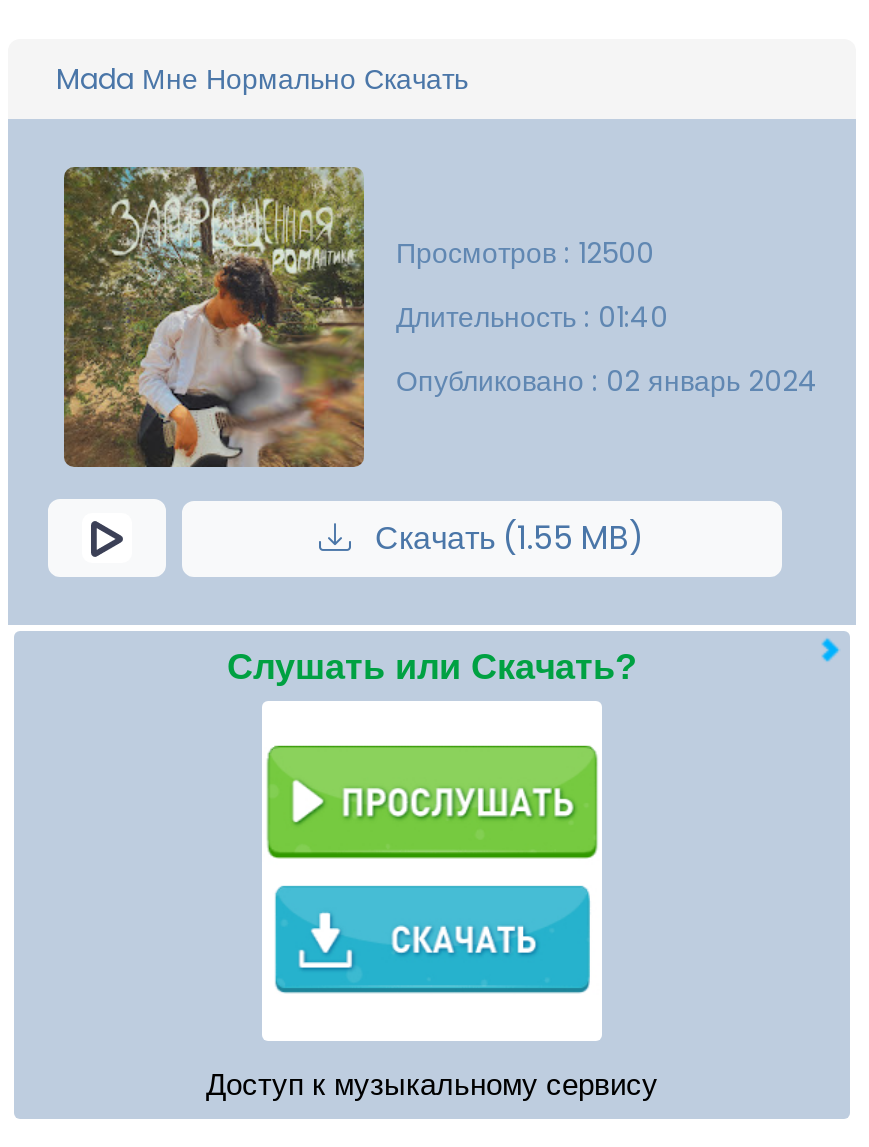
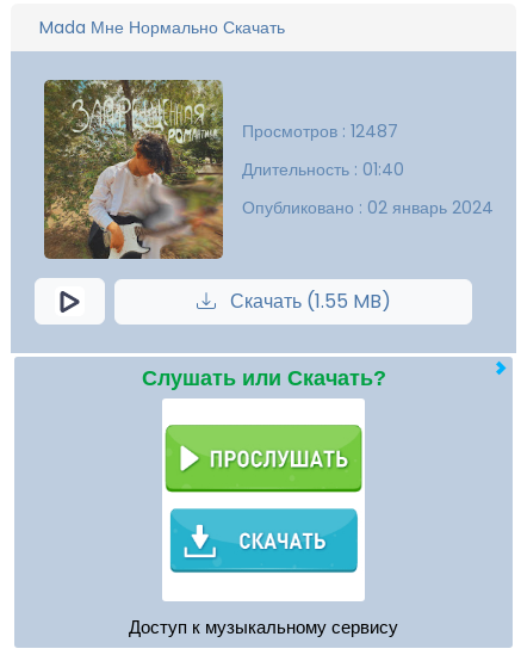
- Просмотров : 12500
+ Просмотров : 12487
